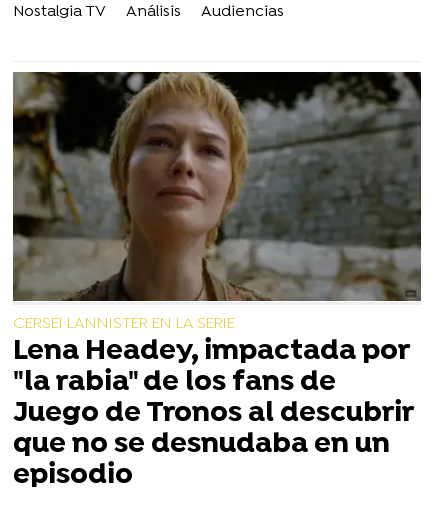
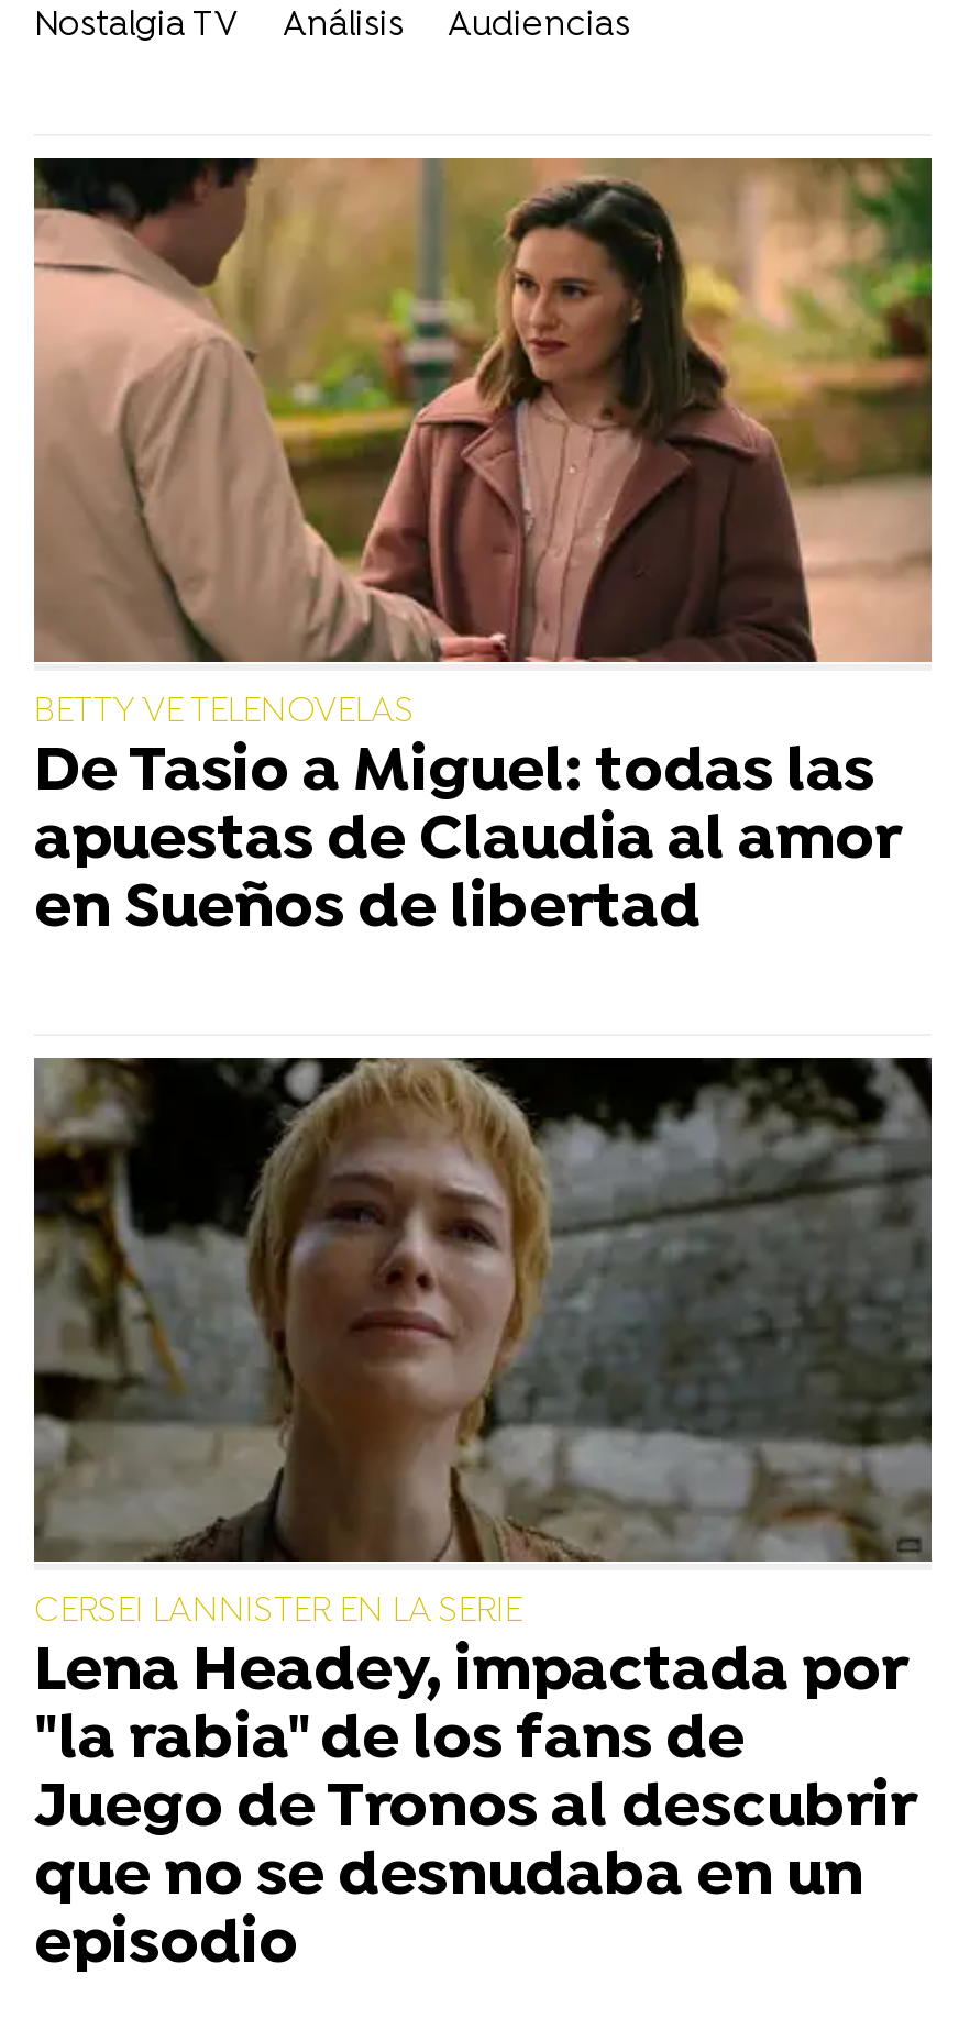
+ [image]
+ BETTY VE TELENOVELAS
+ De Tasio a Miguel: todas las
+ apuestas de Claudia al amor
+ en Sueños de libertad
